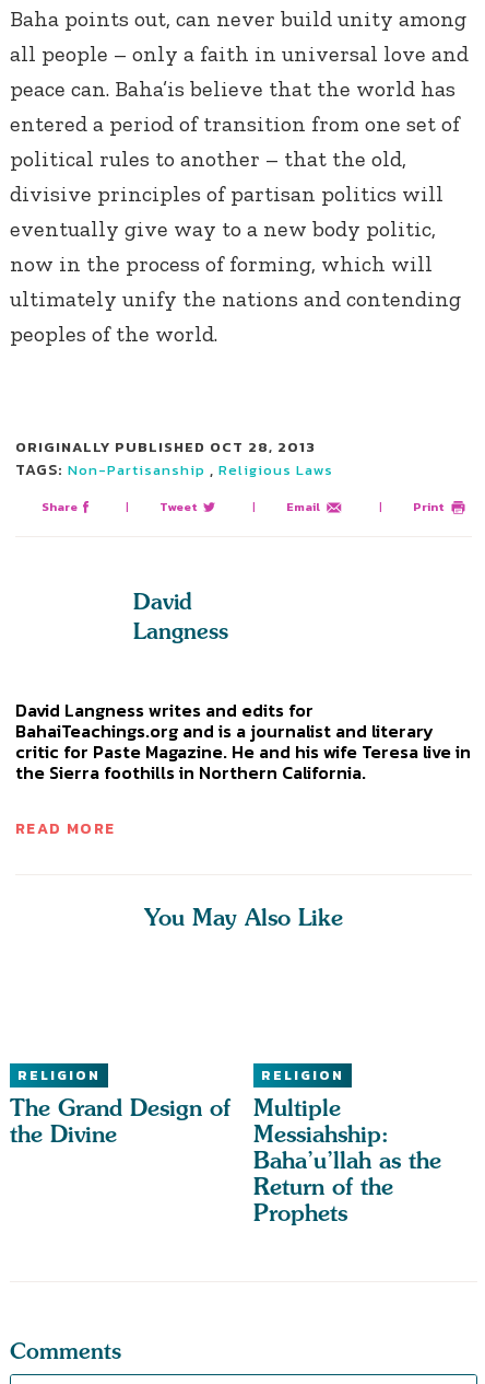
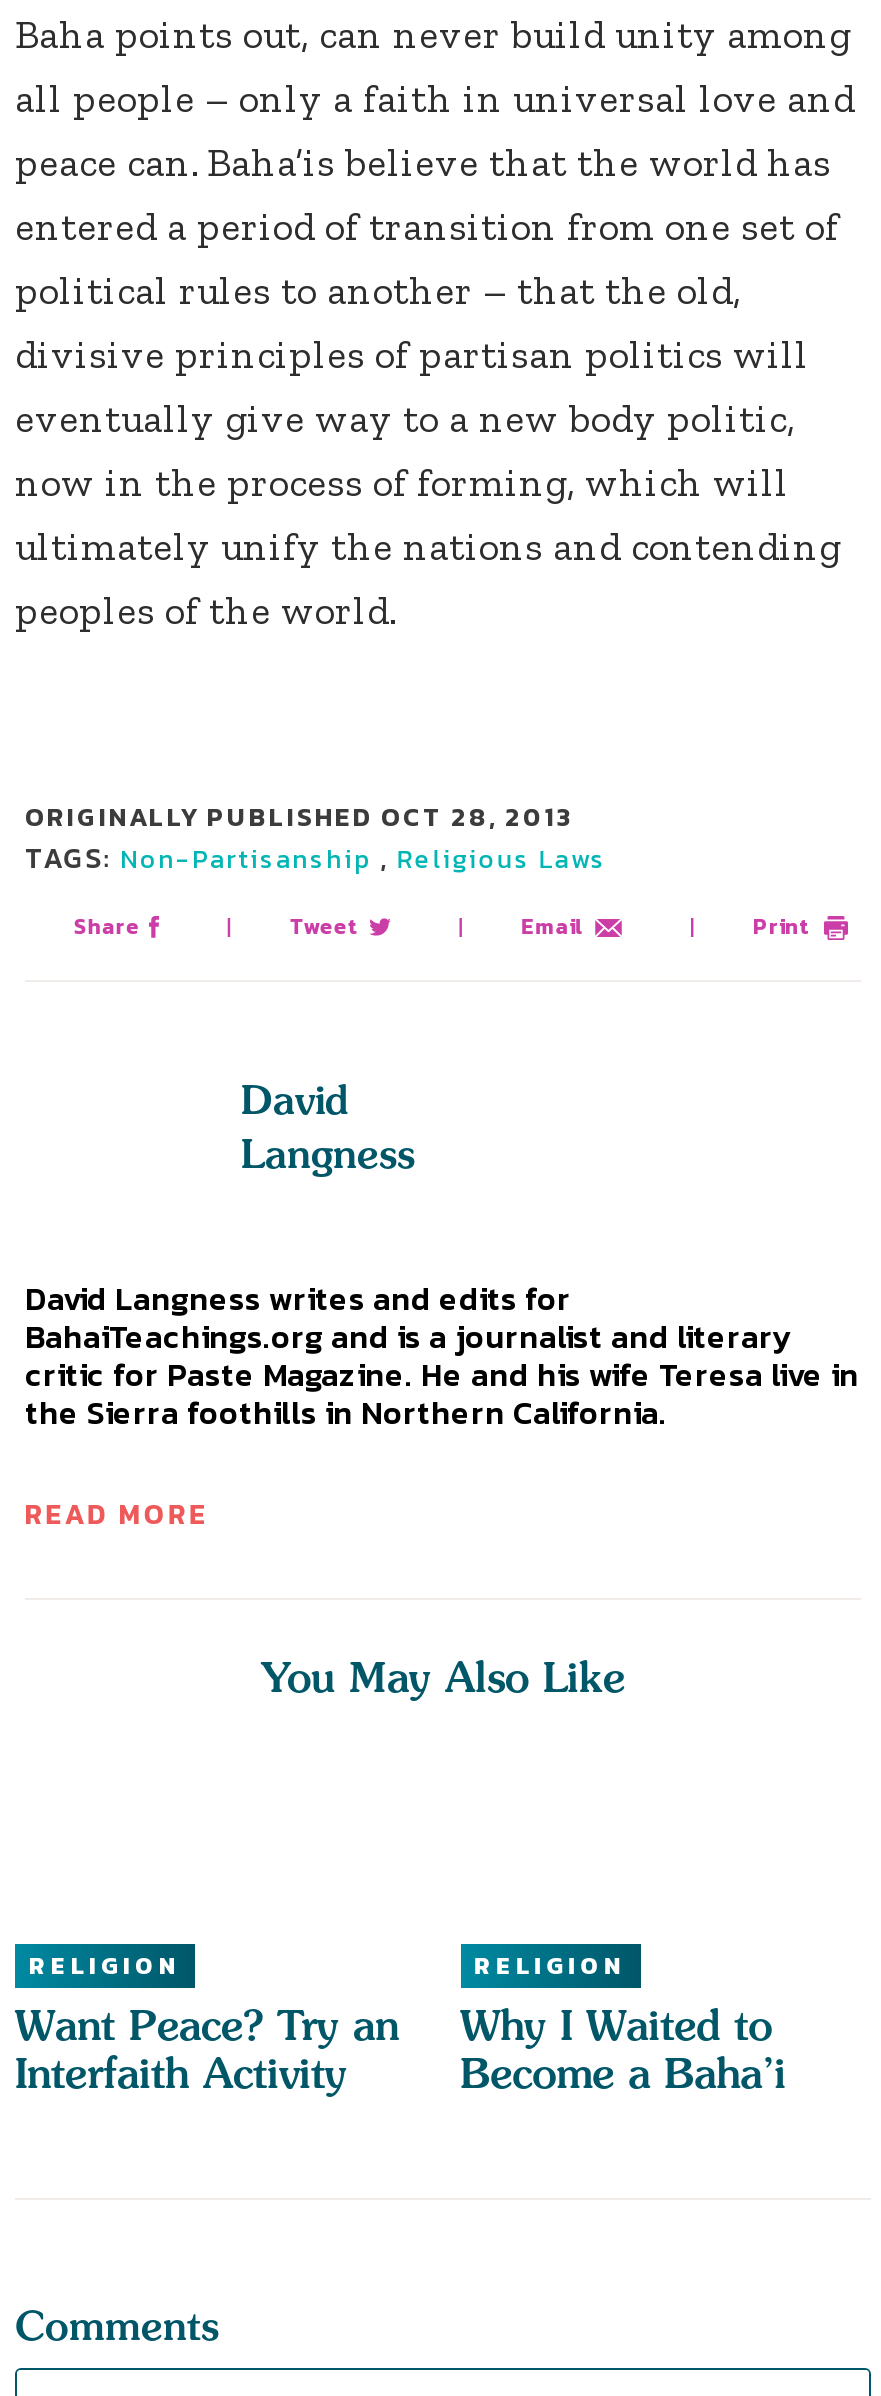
- The Grand Design of
- the Divine
+ Want Peace? Try an
+ Interfaith Activity

- Multiple
- Messiahship:
- Baha’u’llah as the
- Return of the
- Prophets
+ Why I Waited to
+ Become a Baha’i
